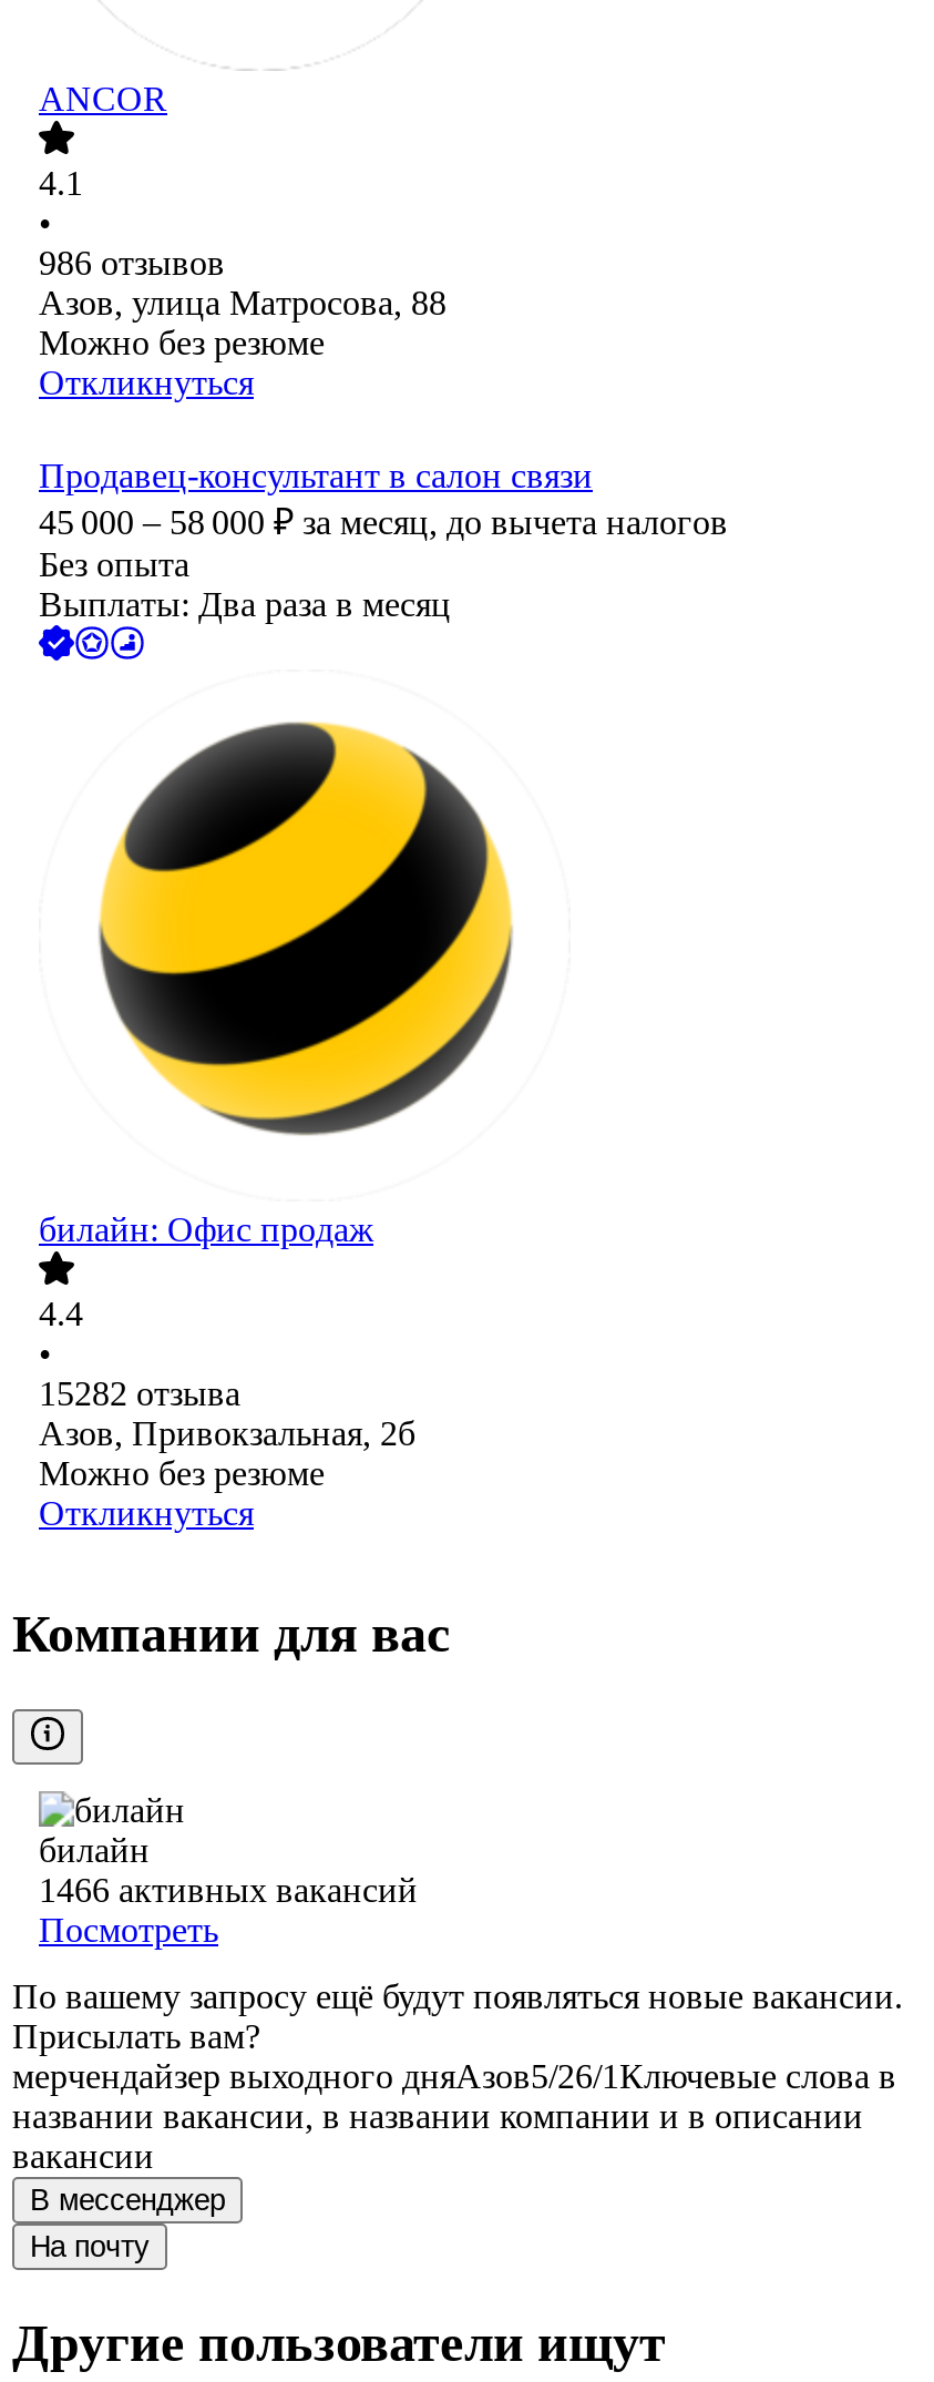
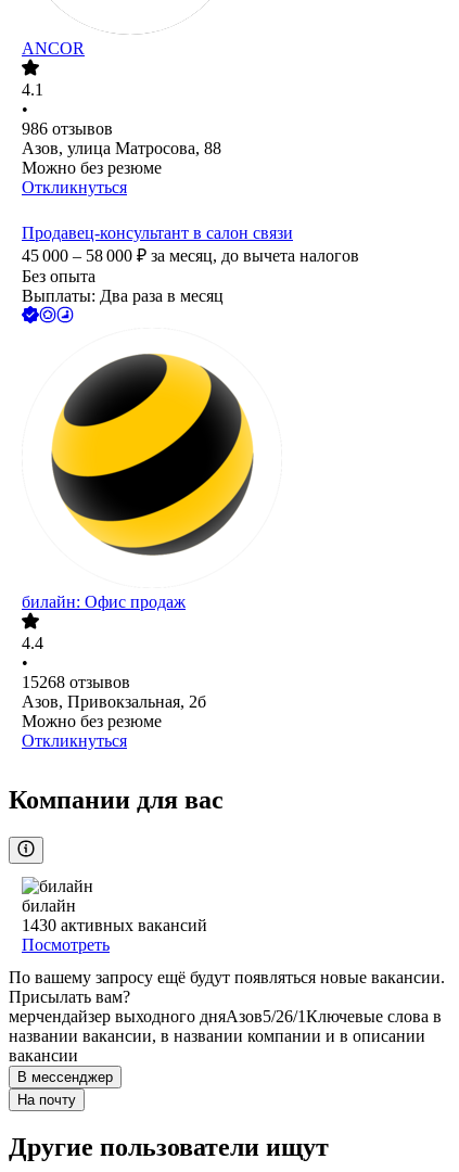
- 15282 отзыва
+ 15268 отзывов

- 1466 активных вакансий
+ 1430 активных вакансий
